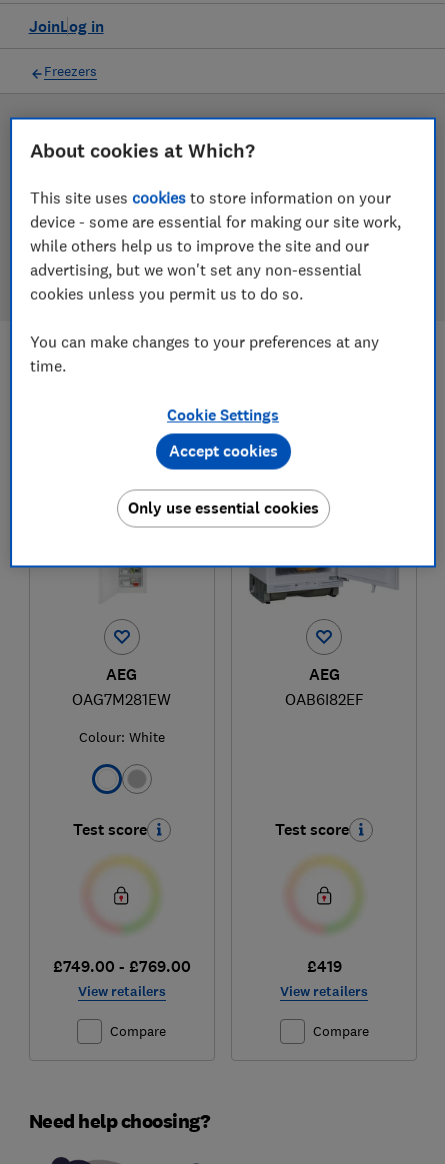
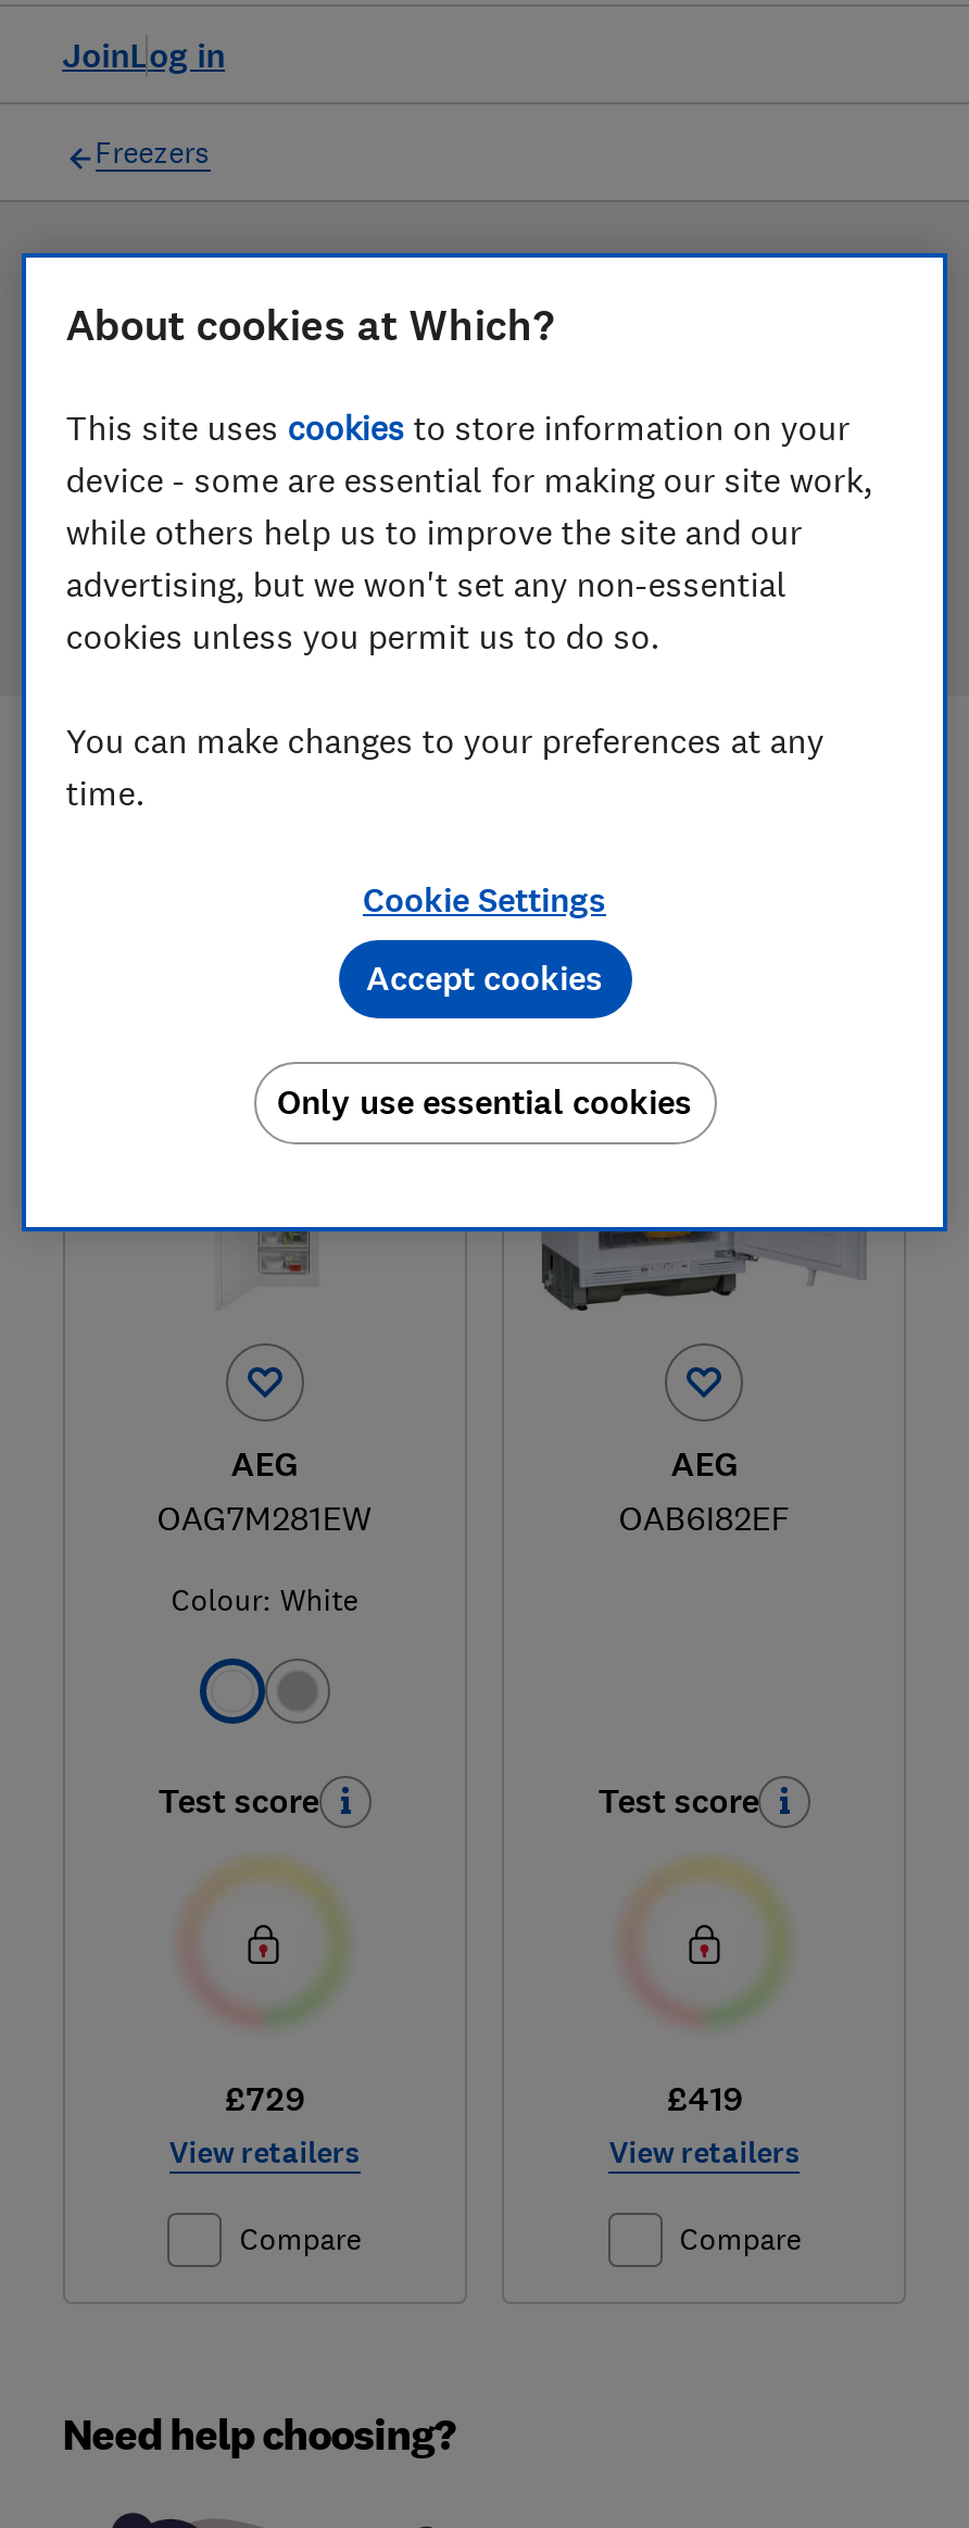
- £749.00 - £769.00
+ £729
